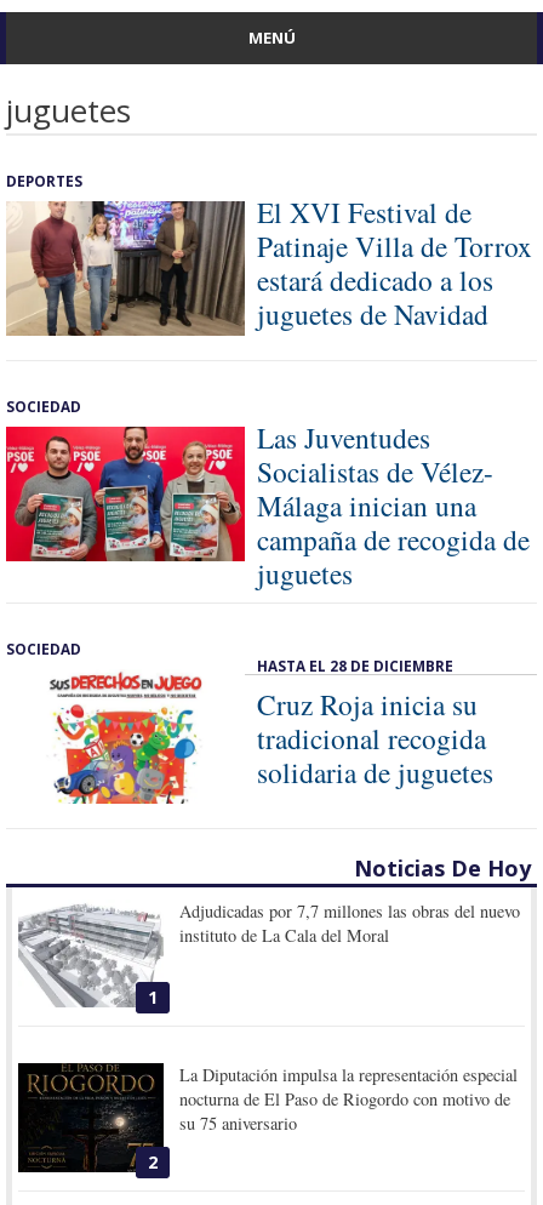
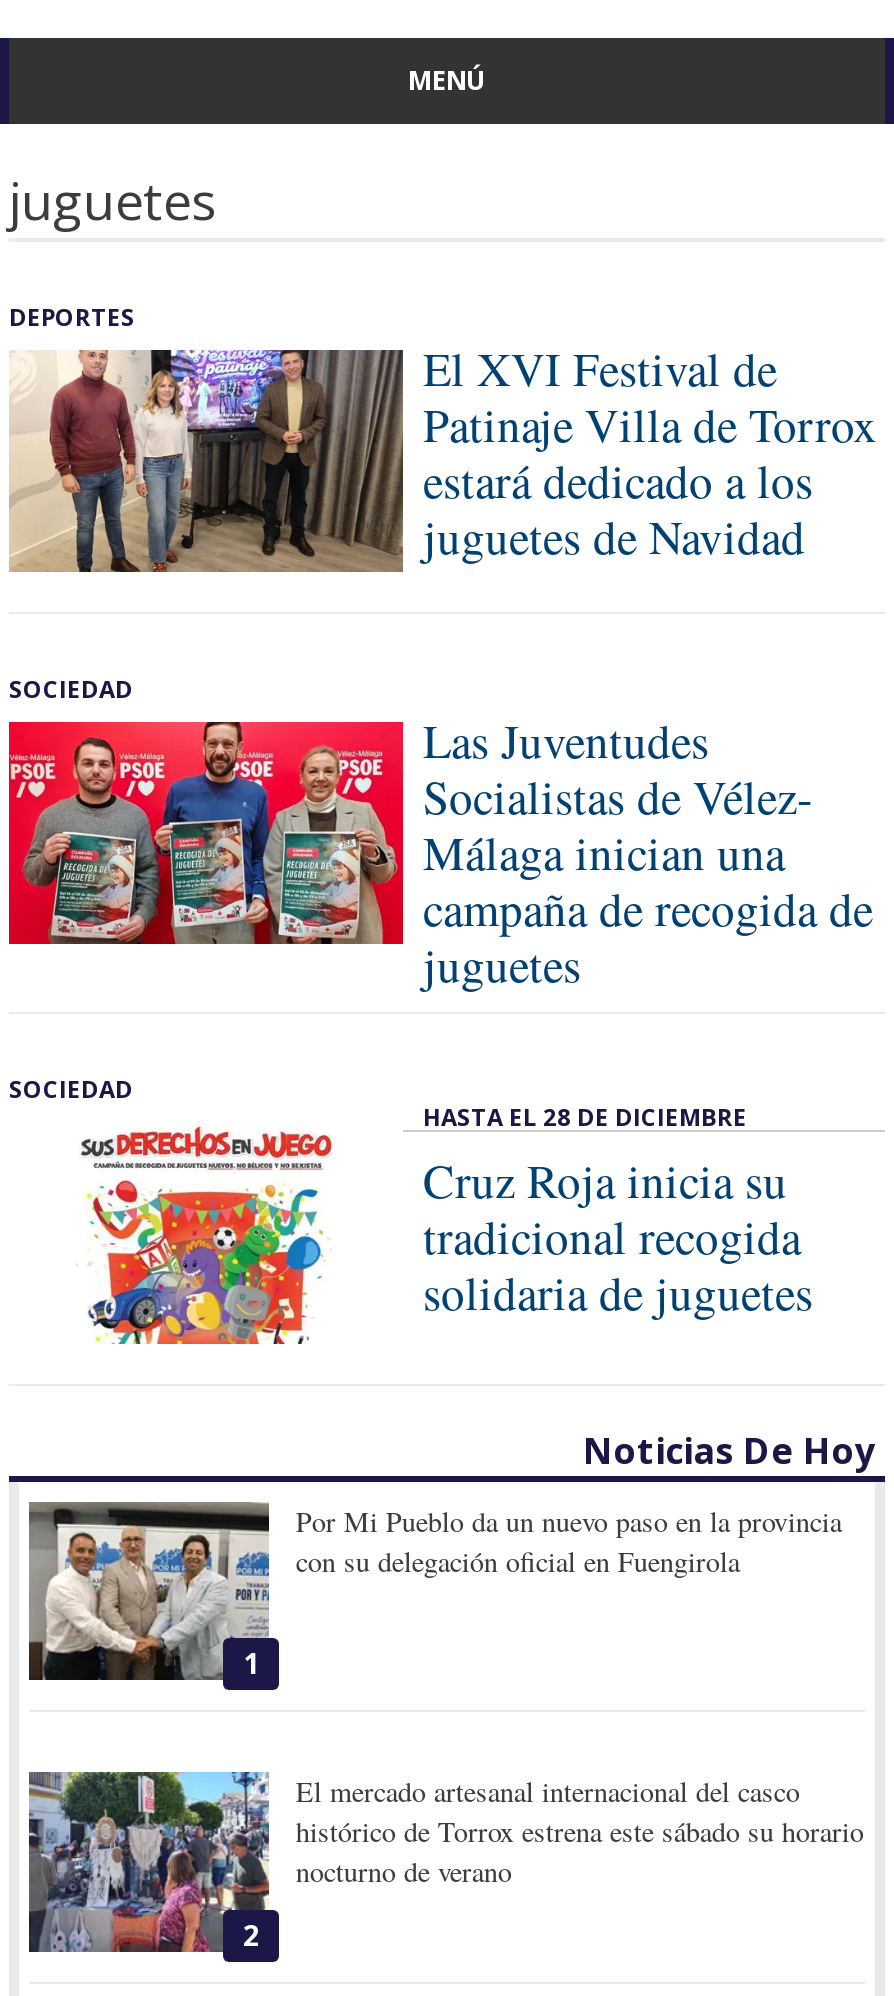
- [image]
- Adjudicadas por 7,7 millones las obras del nuevo
- instituto de La Cala del Moral
+ [image]
+ Por Mi Pueblo da un nuevo paso en la provincia
+ con su delegación oficial en Fuengirola

- [image]
- La Diputación impulsa la representación especial
- nocturna de El Paso de Riogordo con motivo de
- su 75 aniversario
+ [image]
+ El mercado artesanal internacional del casco
+ histórico de Torrox estrena este sábado su horario
+ nocturno de verano
